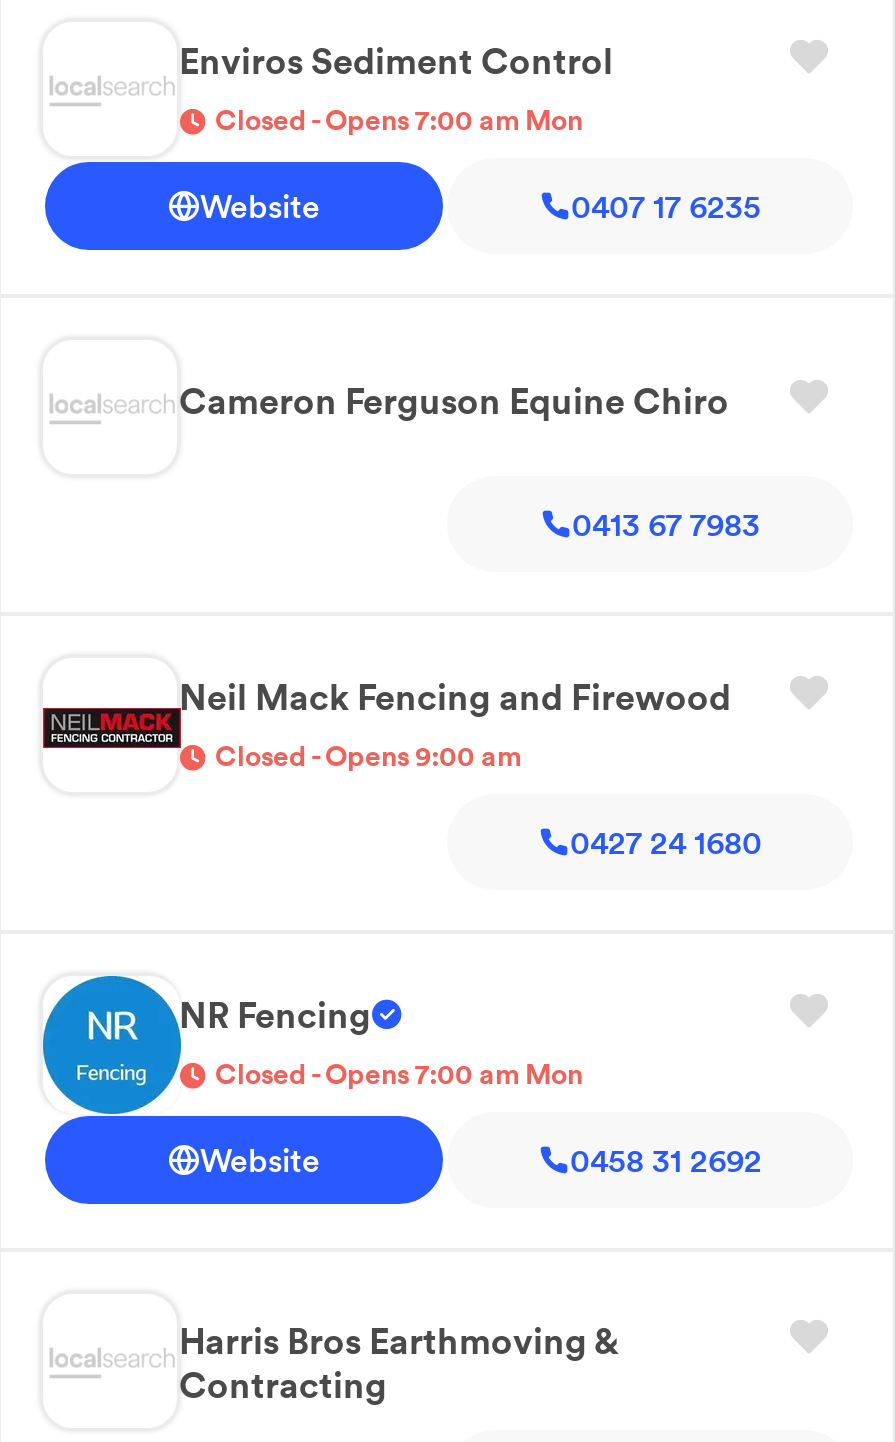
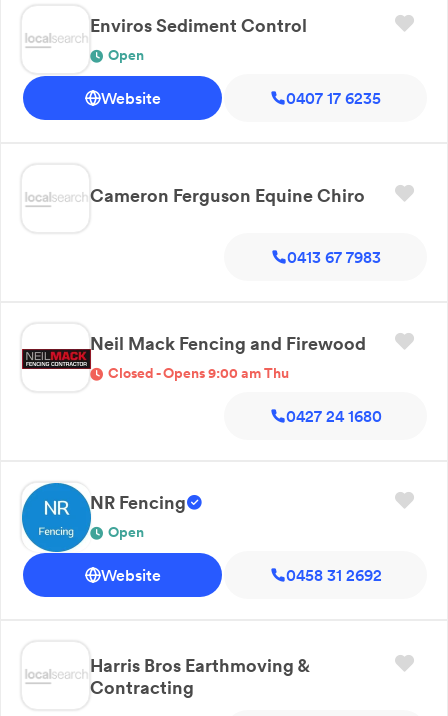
- Closed - Opens 7:00 am Mon
+ Open

- Closed - Opens 9:00 am
+ Closed - Opens 9:00 am Thu

- Closed - Opens 7:00 am Mon
+ Open
